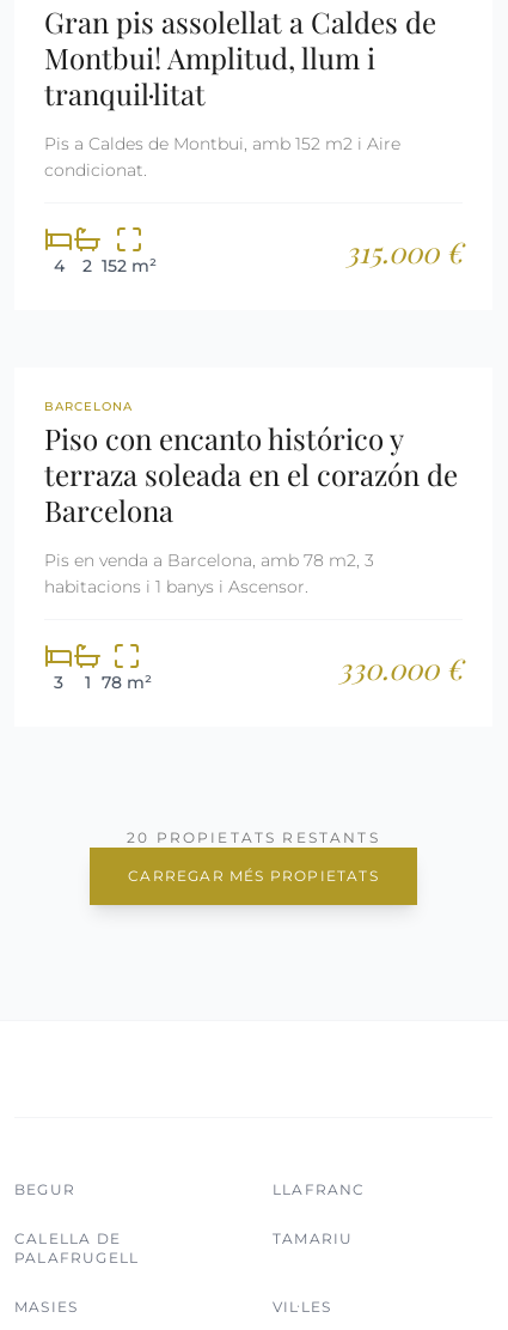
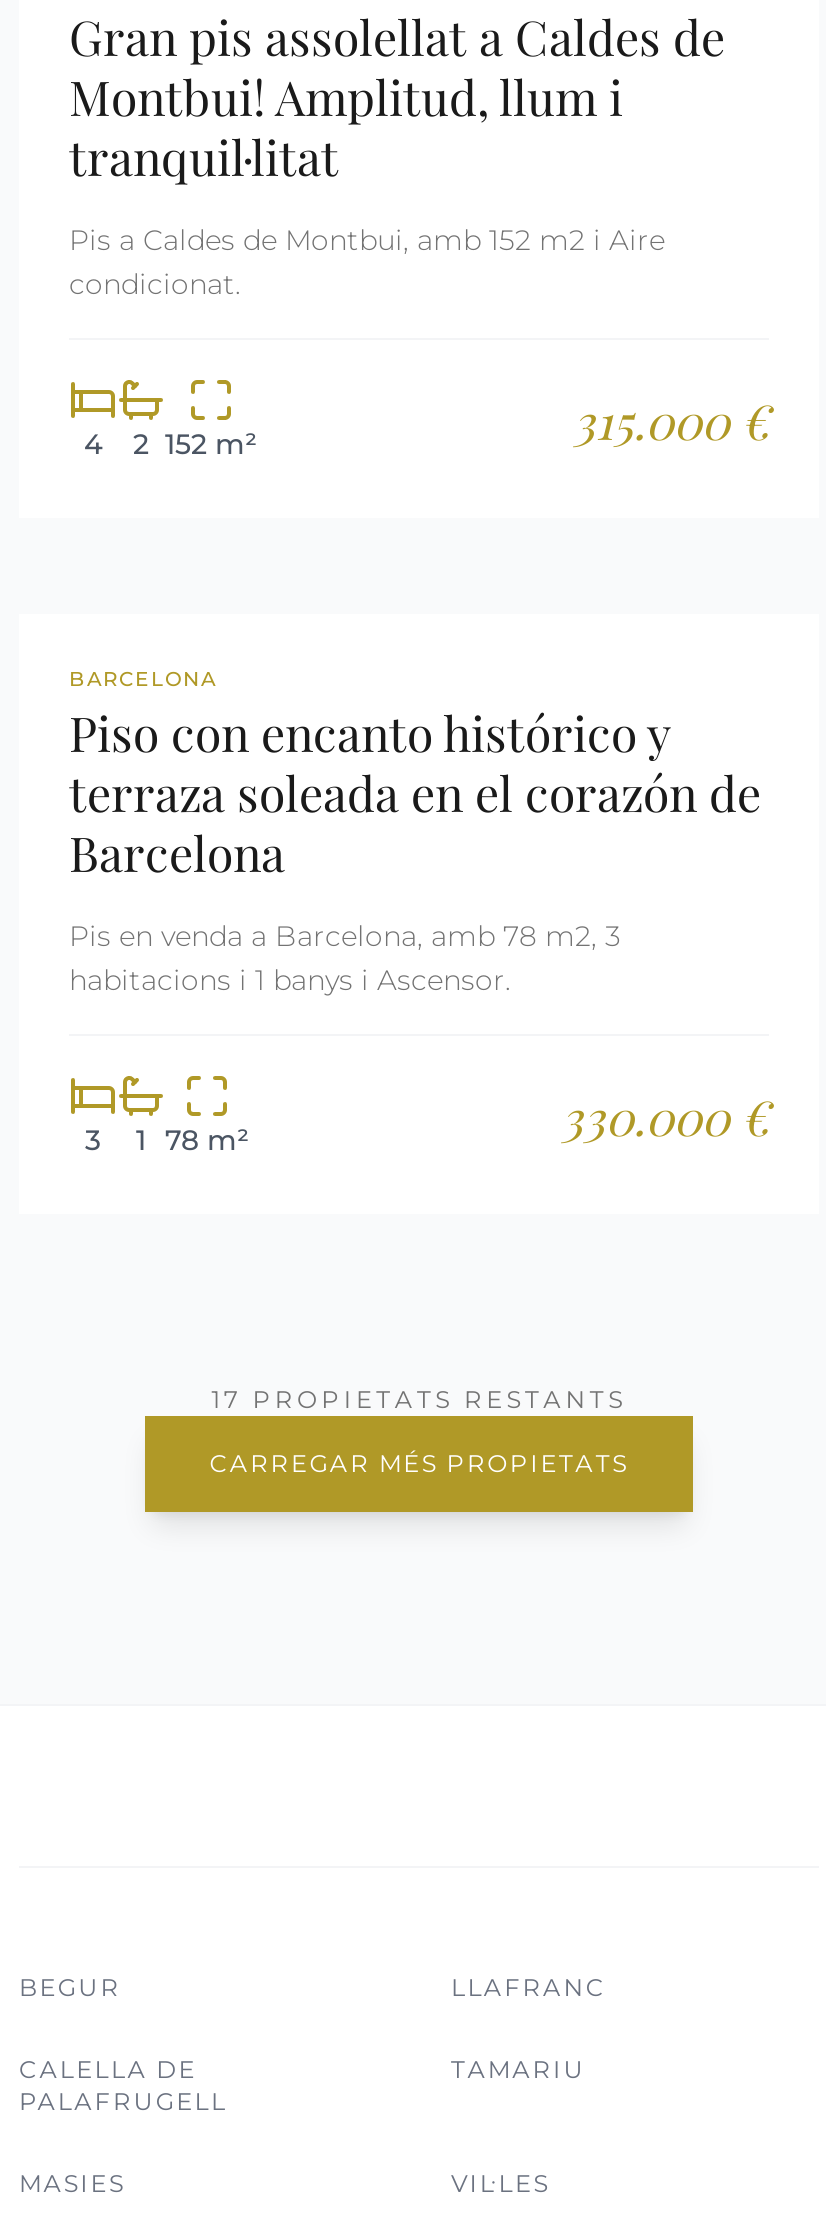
- 20 PROPIETATS RESTANTS
+ 17 PROPIETATS RESTANTS
